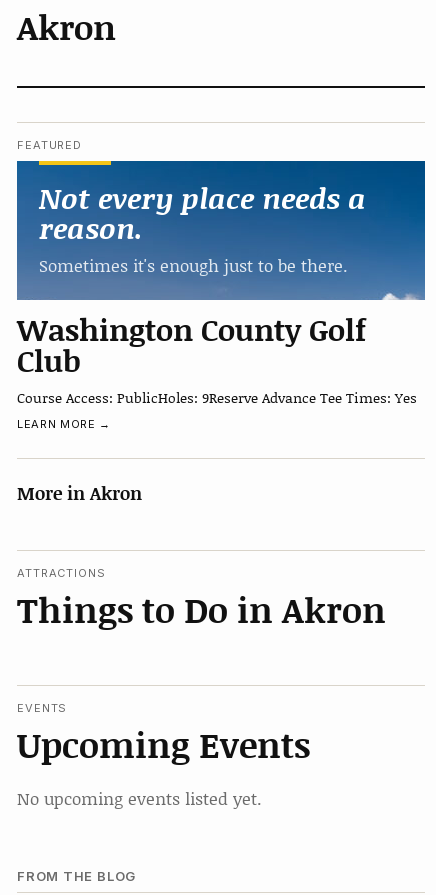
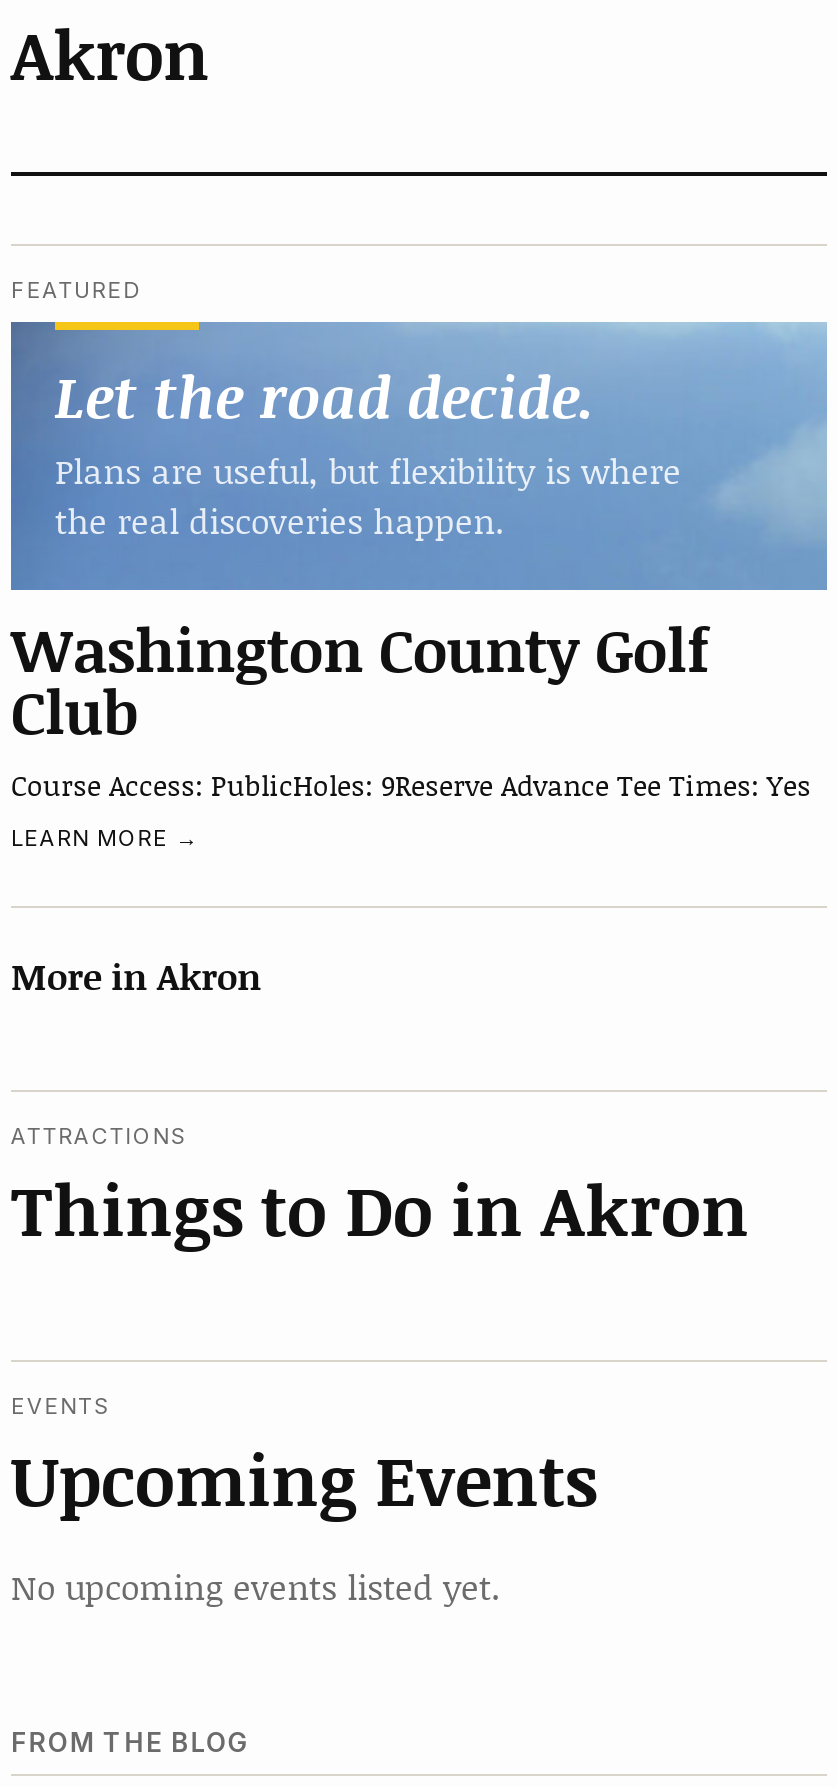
- Not every place needs a
- reason.
- Sometimes it's enough just to be there.
+ Let the road decide.
+ Plans are useful, but flexibility is where
+ the real discoveries happen.
